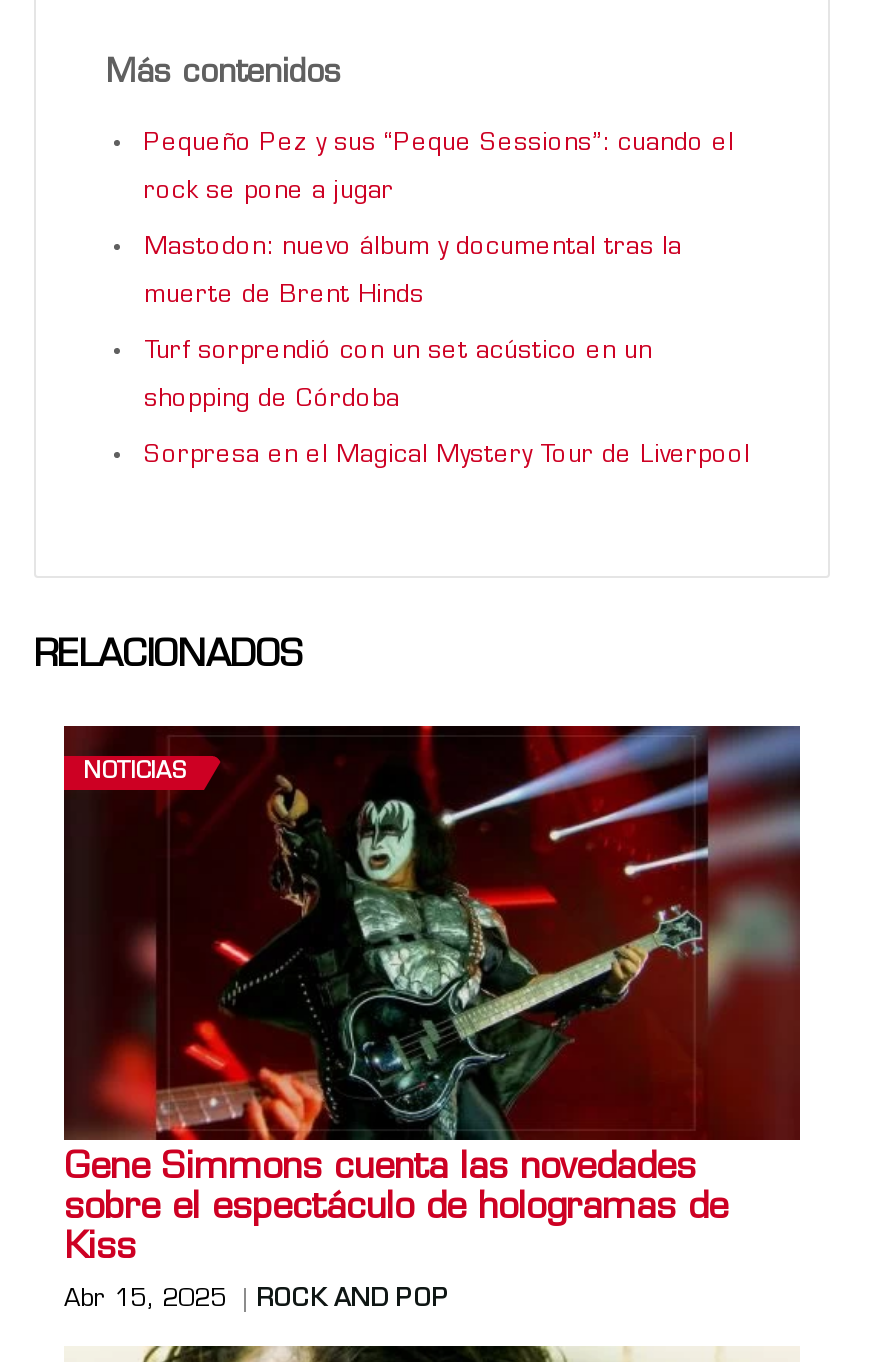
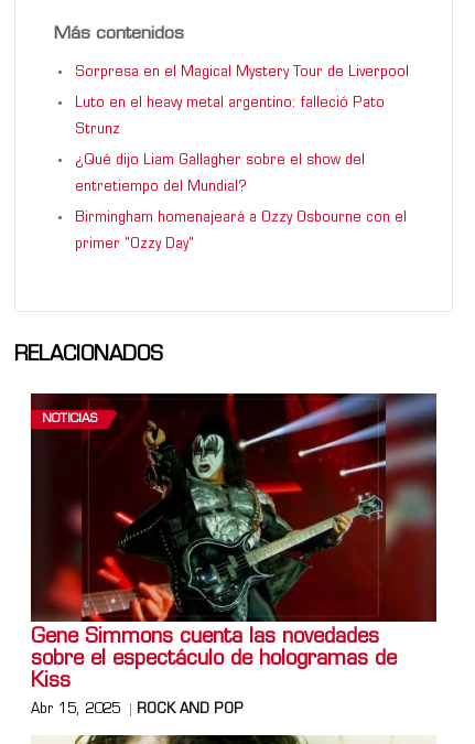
- Pequeño Pez y sus “Peque Sessions”: cuando el
- rock se pone a jugar
- Mastodon: nuevo álbum y documental tras la
- muerte de Brent Hinds
- Turf sorprendió con un set acústico en un
- shopping de Córdoba

moved up: Sorpresa en el Magical Mystery Tour de Liverpool

+ Luto en el heavy metal argentino: falleció Pato
+ Strunz
+ ¿Qué dijo Liam Gallagher sobre el show del
+ entretiempo del Mundial?
+ Birmingham homenajeará a Ozzy Osbourne con el
+ primer "Ozzy Day"
